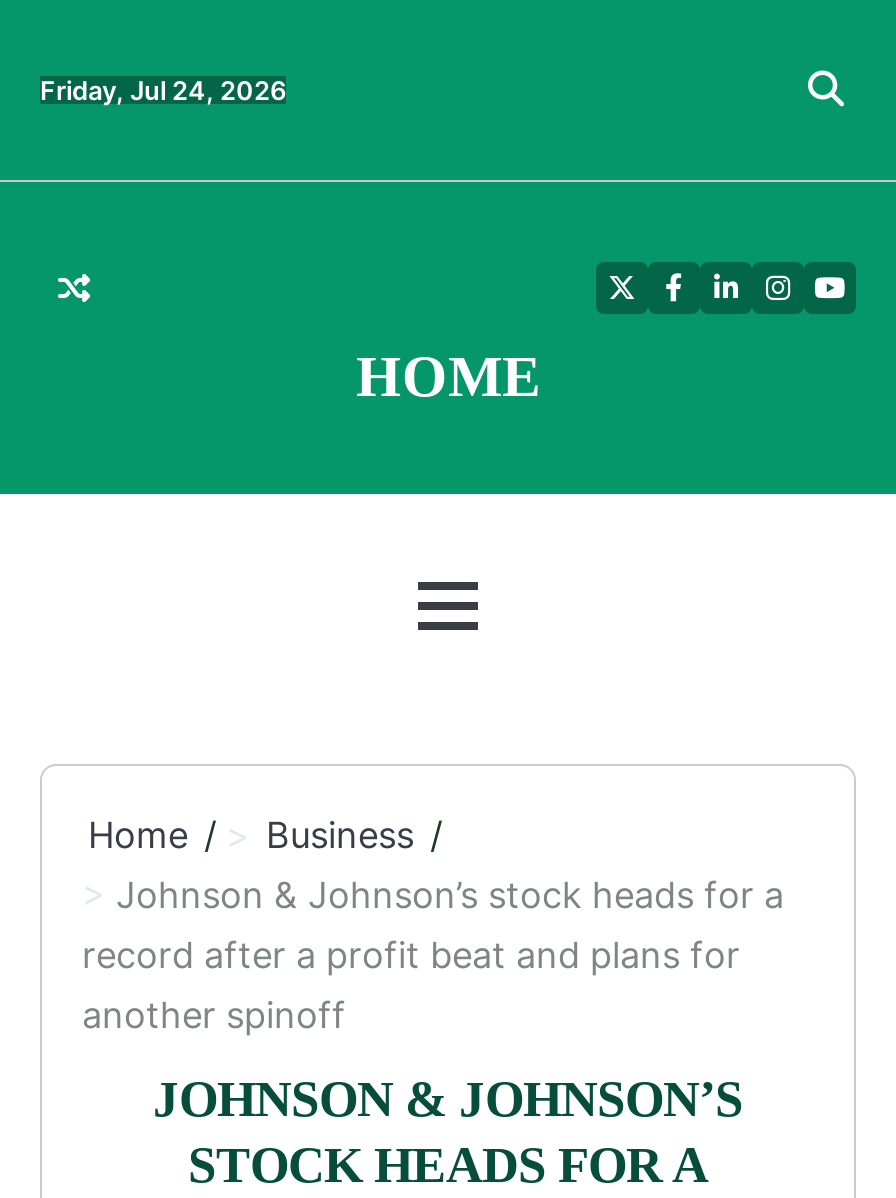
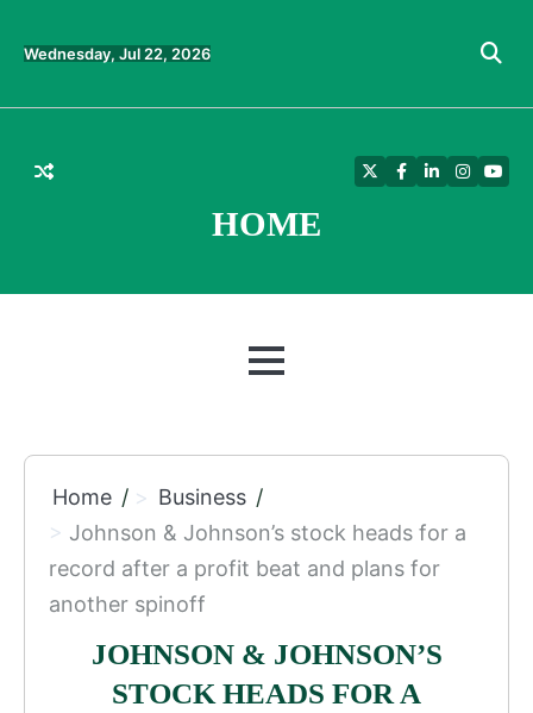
- Friday, Jul 24, 2026
+ Wednesday, Jul 22, 2026
